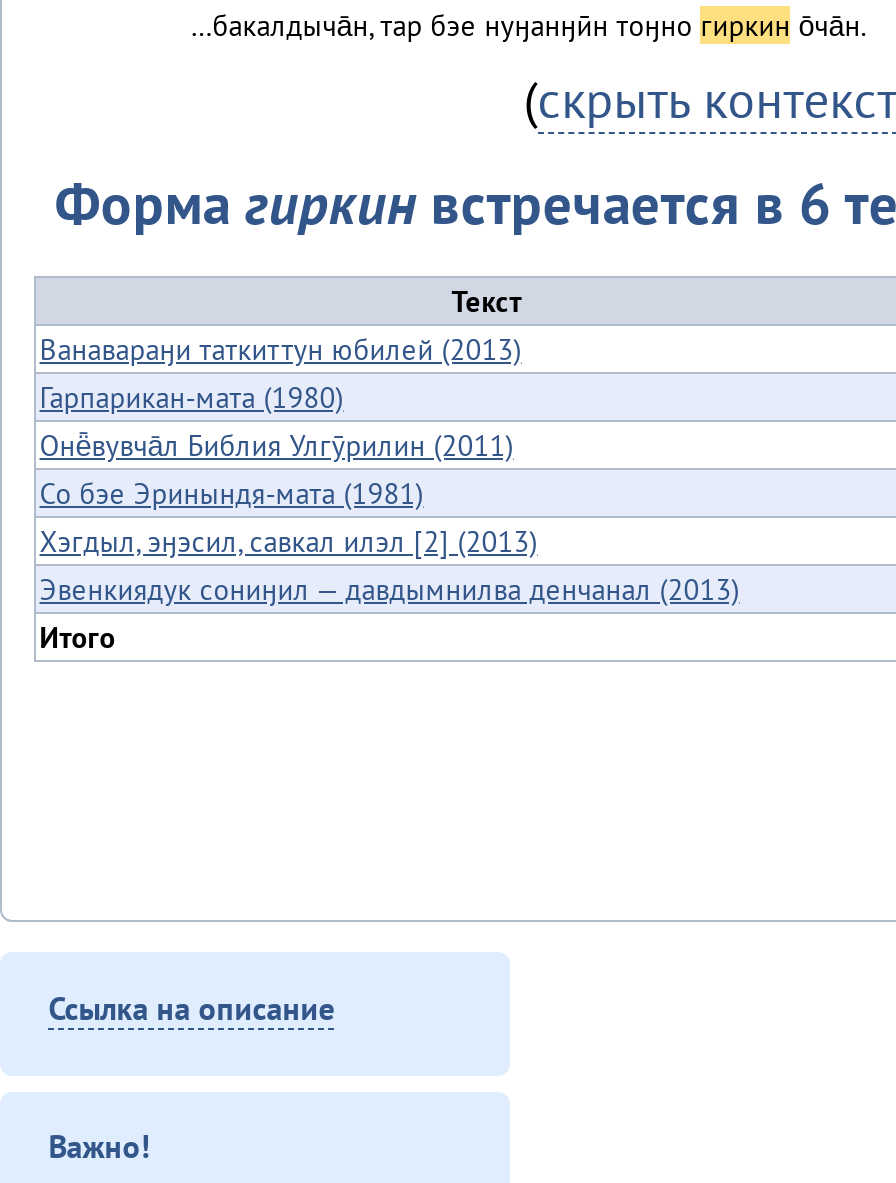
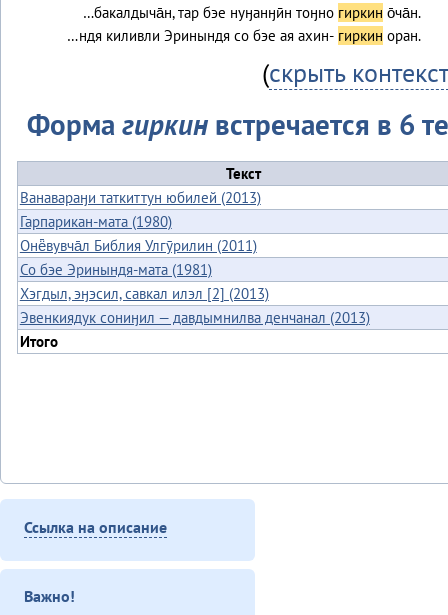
+ …ндя киливли Эринындя со бэе ая ахин- гиркин оран.
